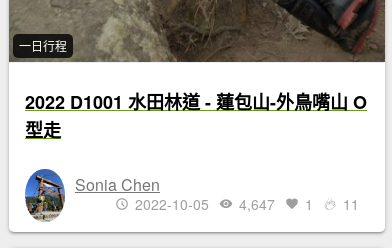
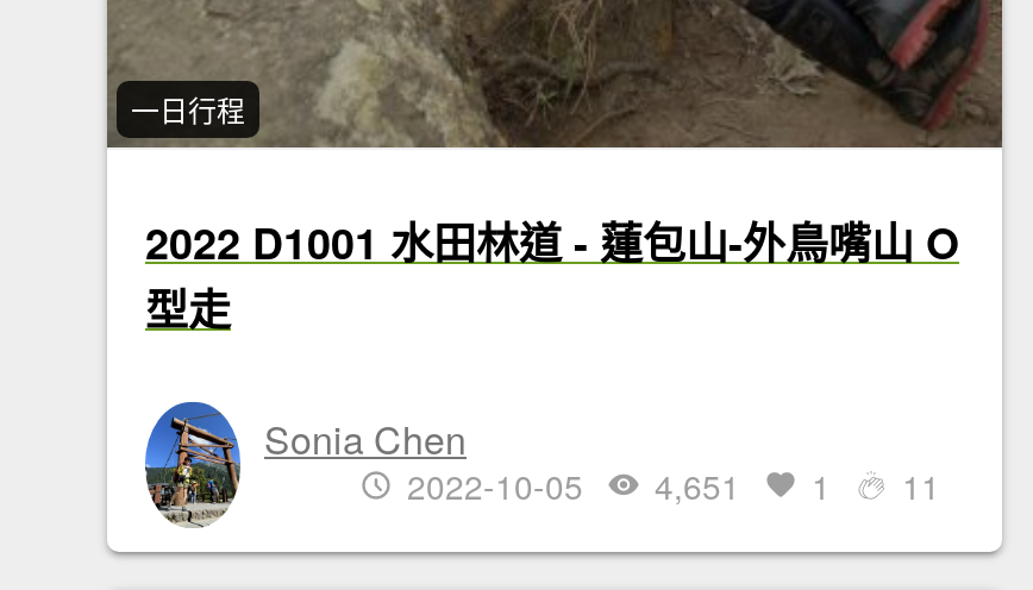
- 2022-10-05 4,647 1 11
+ 2022-10-05 4,651 1 11
